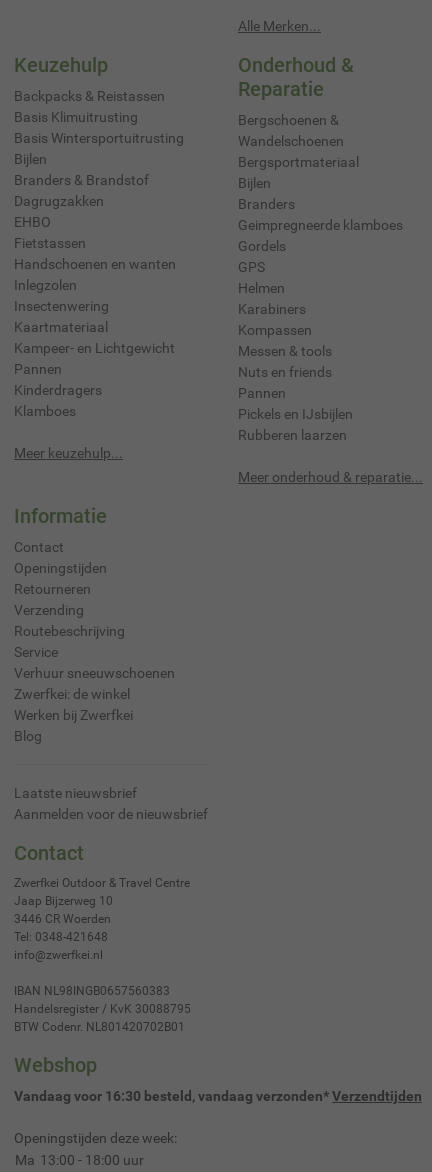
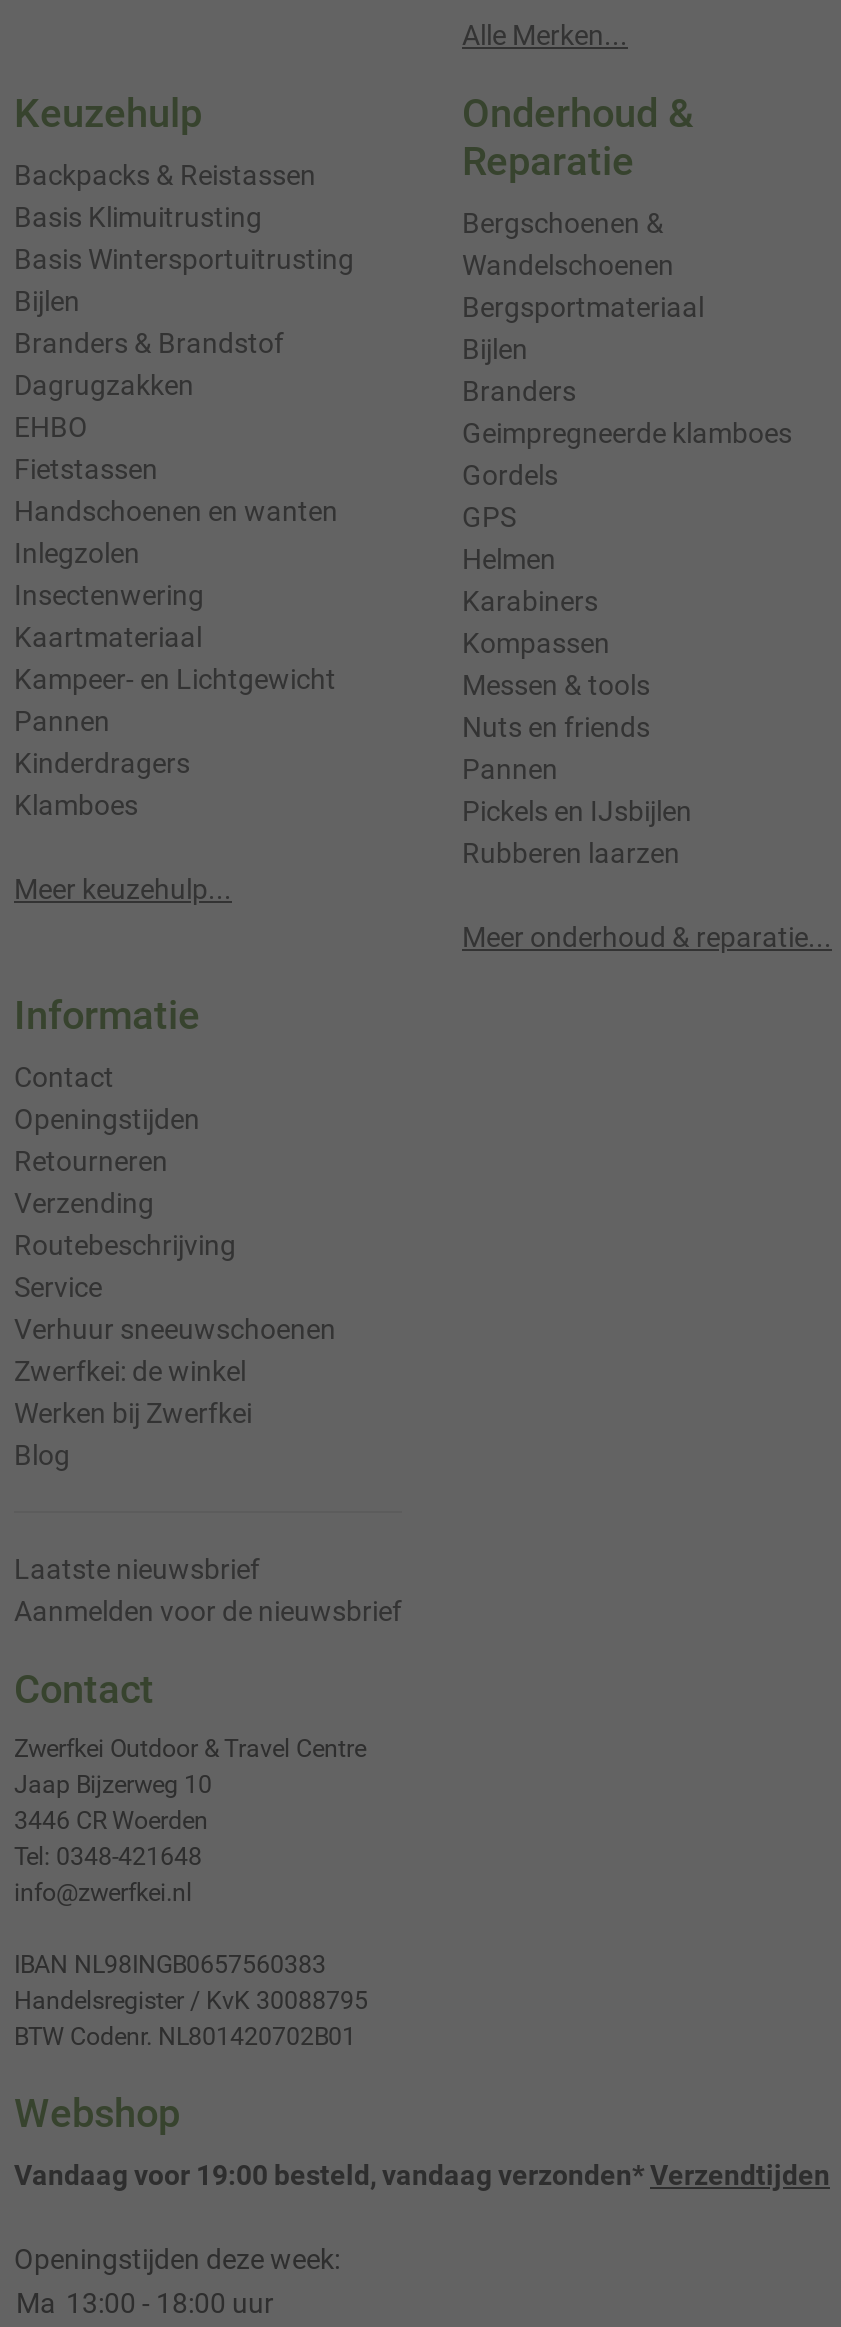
- Vandaag voor 16:30 besteld, vandaag verzonden* Verzendtijden
+ Vandaag voor 19:00 besteld, vandaag verzonden* Verzendtijden
